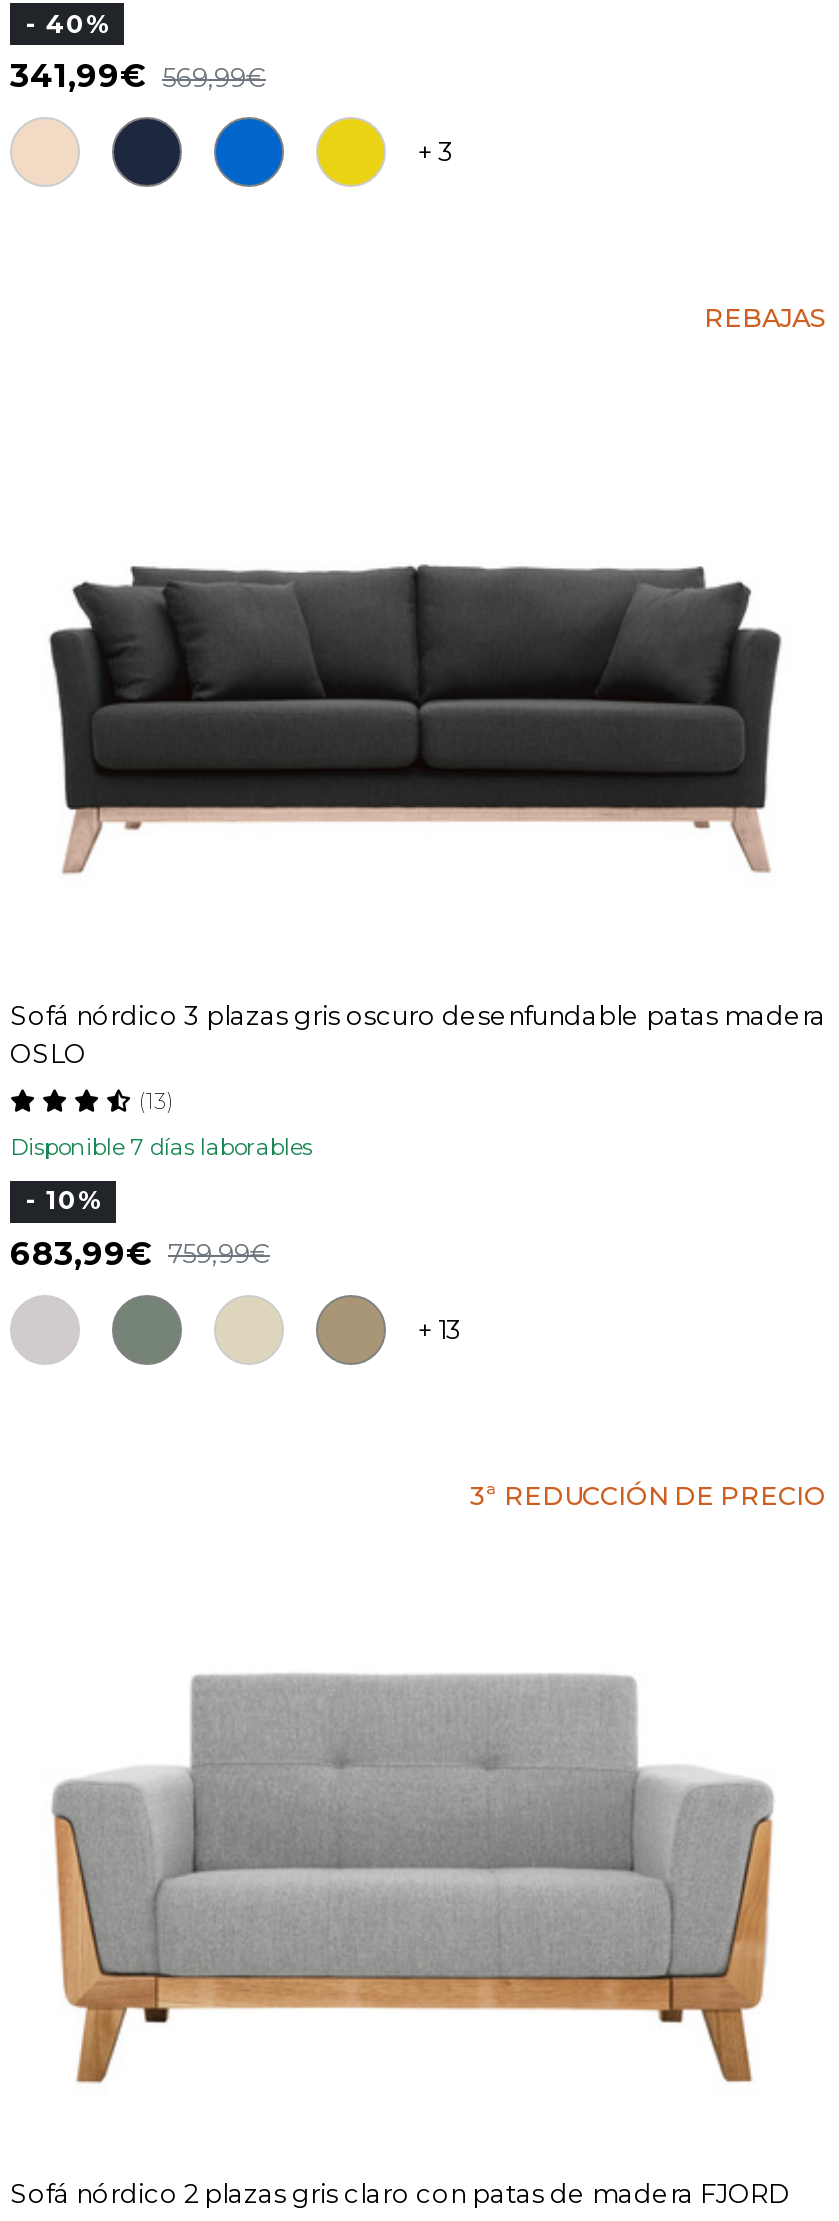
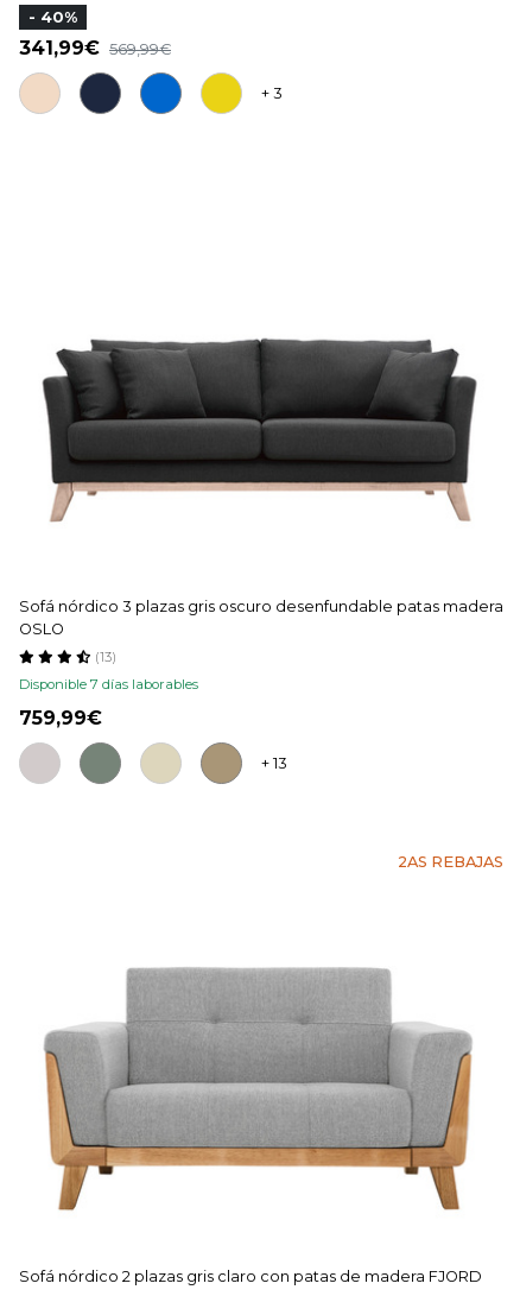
- REBAJAS

- - 10%
- 683,99 759,99
+ 759,99

- 3ª REDUCCIÓN DE PRECIO
+ 2AS REBAJAS
